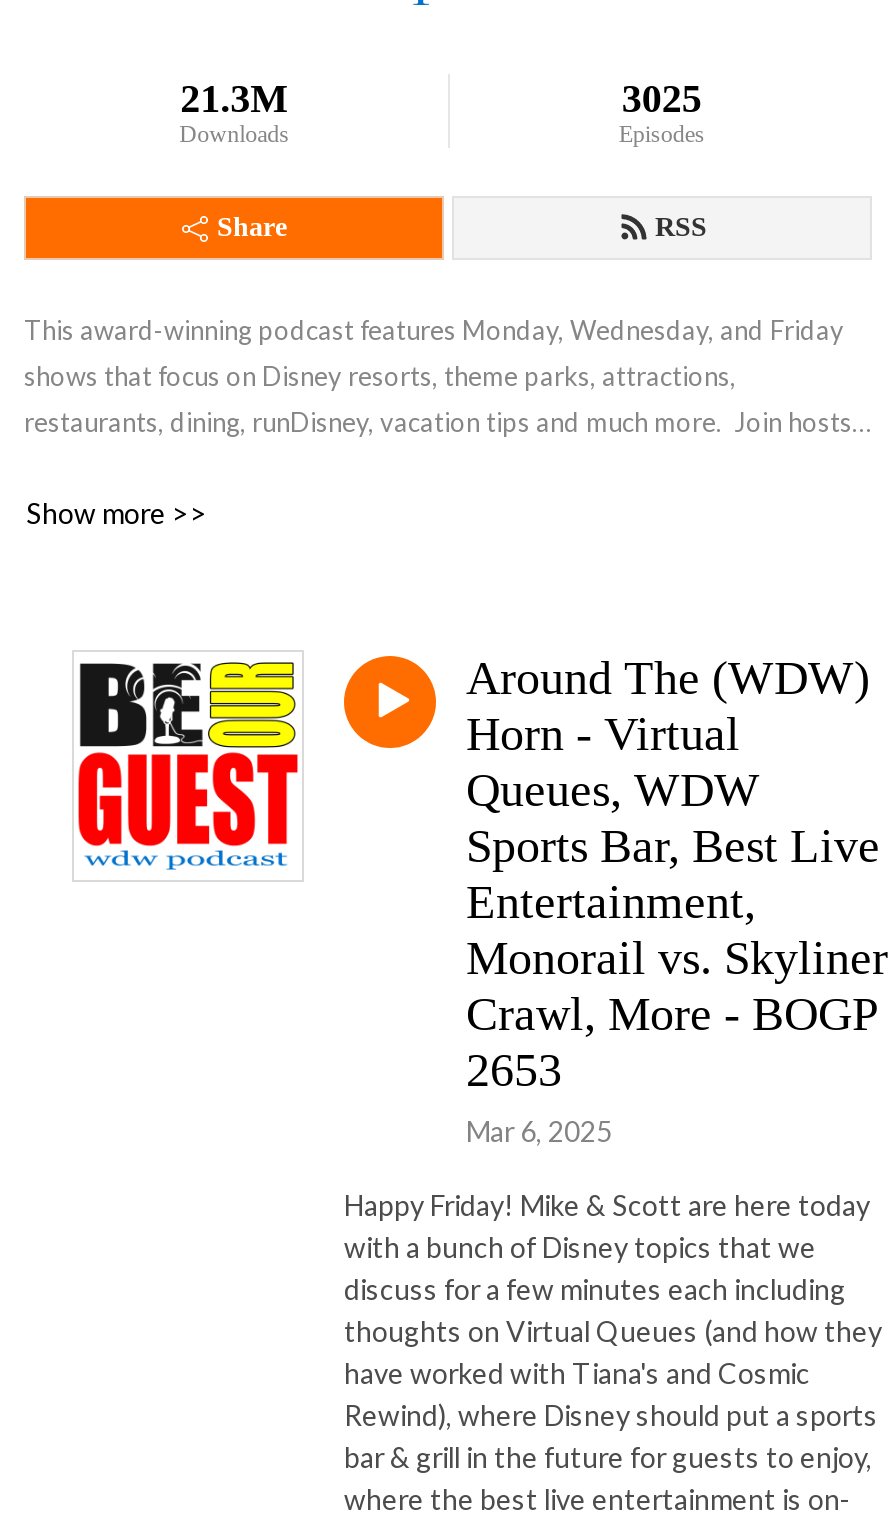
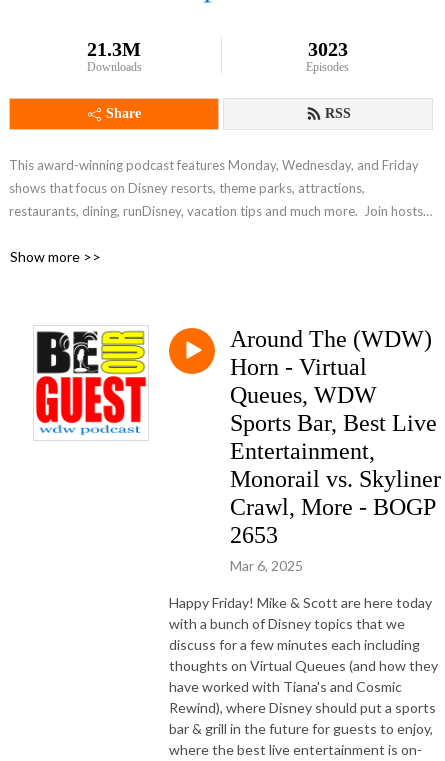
- 3025
+ 3023
